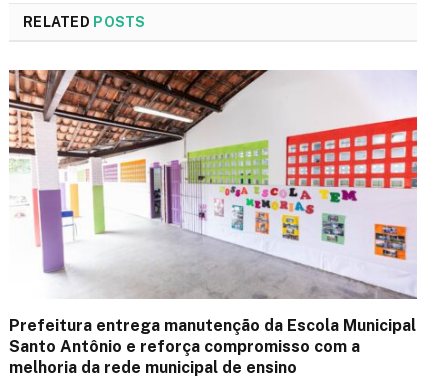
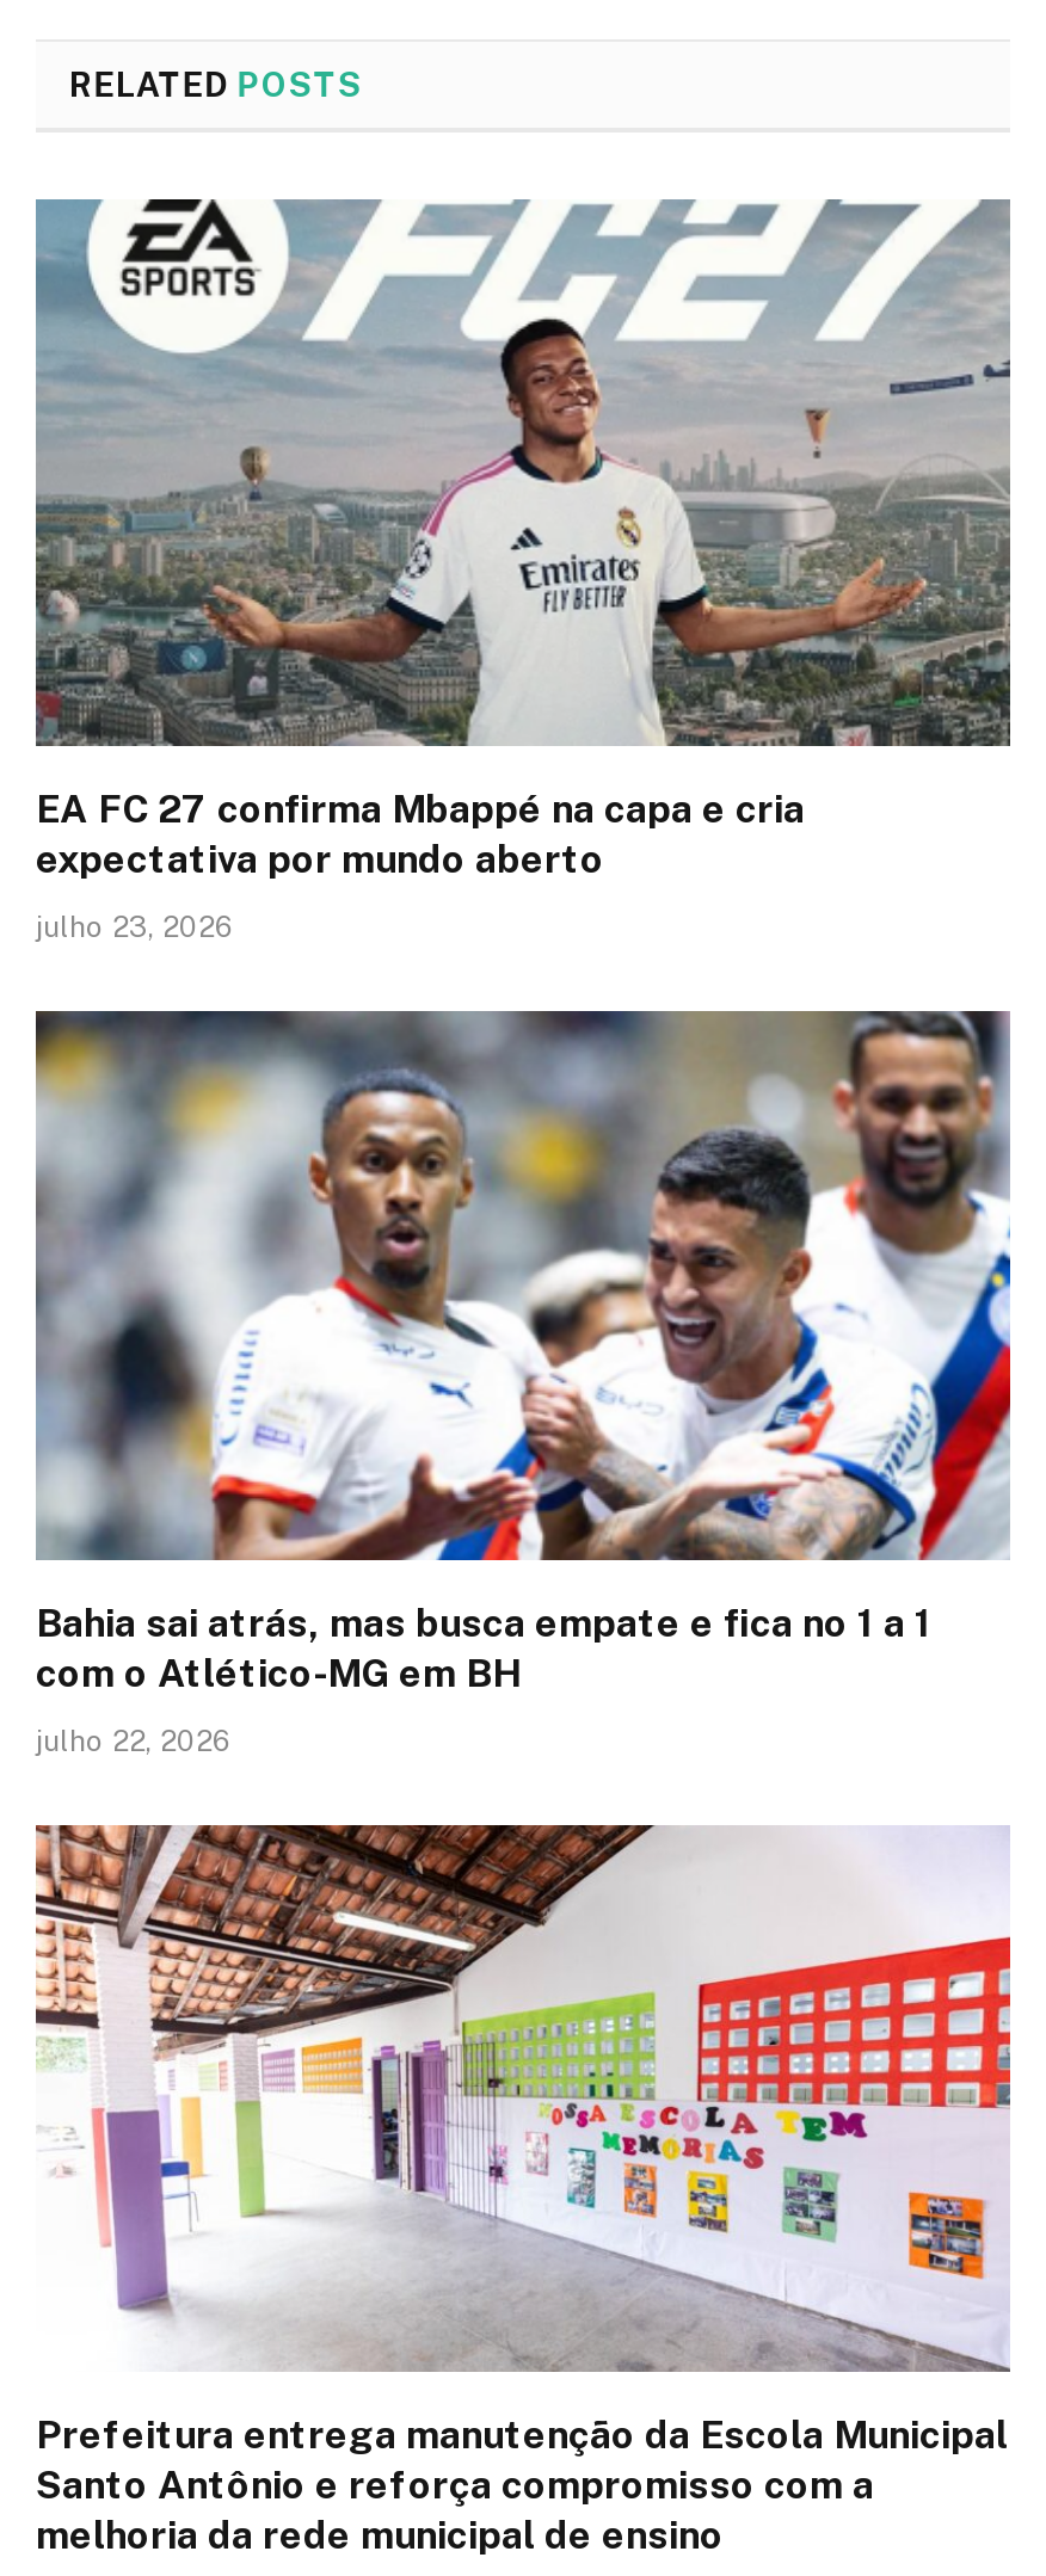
+ [image]
+ EA FC 27 confirma Mbappé na capa e cria
+ expectativa por mundo aberto
+ julho 23, 2026

+ [image]
+ Bahia sai atrás, mas busca empate e fica no 1 a 1
+ com o Atlético-MG em BH
+ julho 22, 2026
